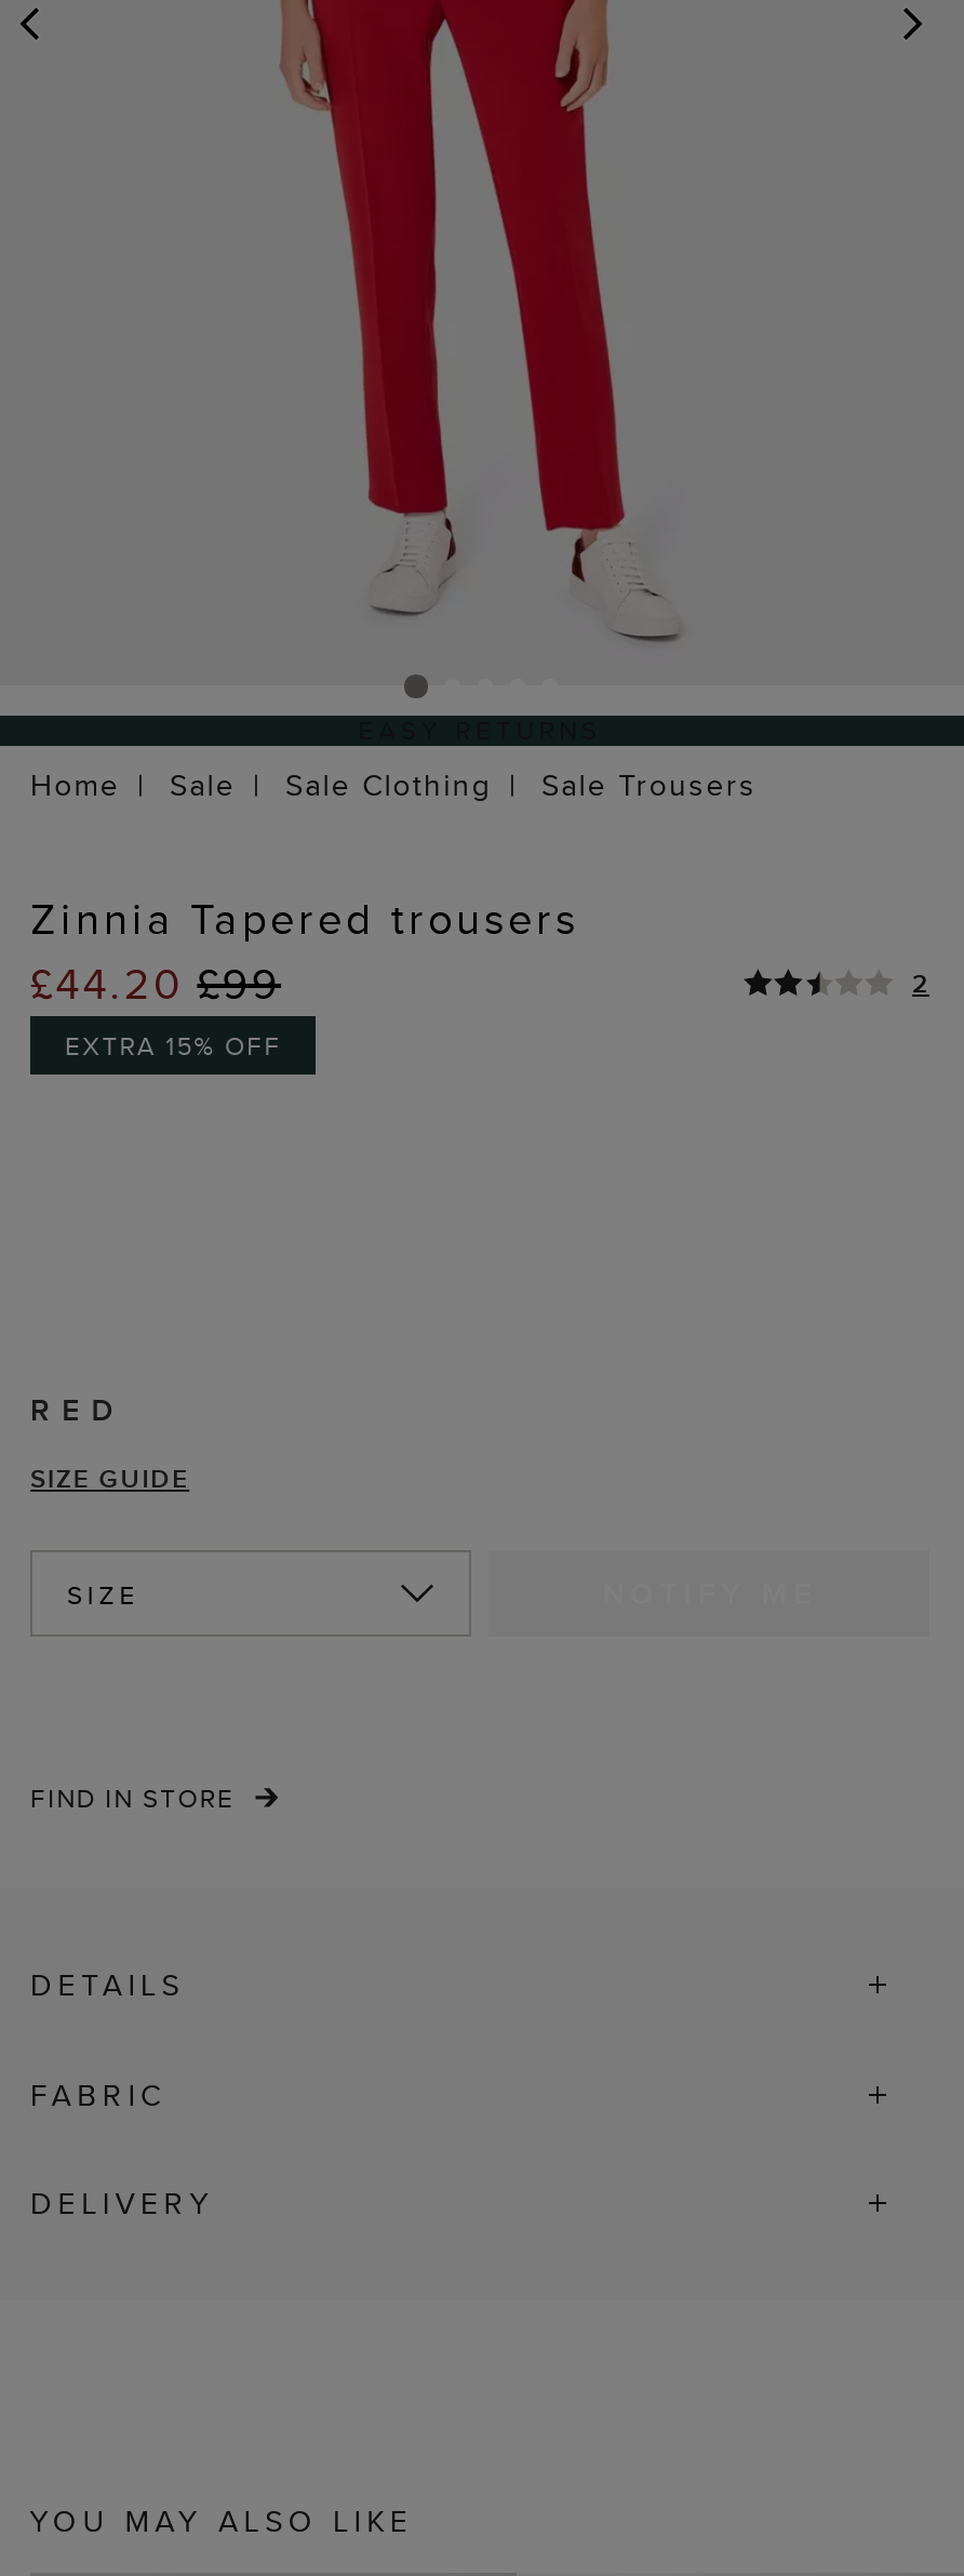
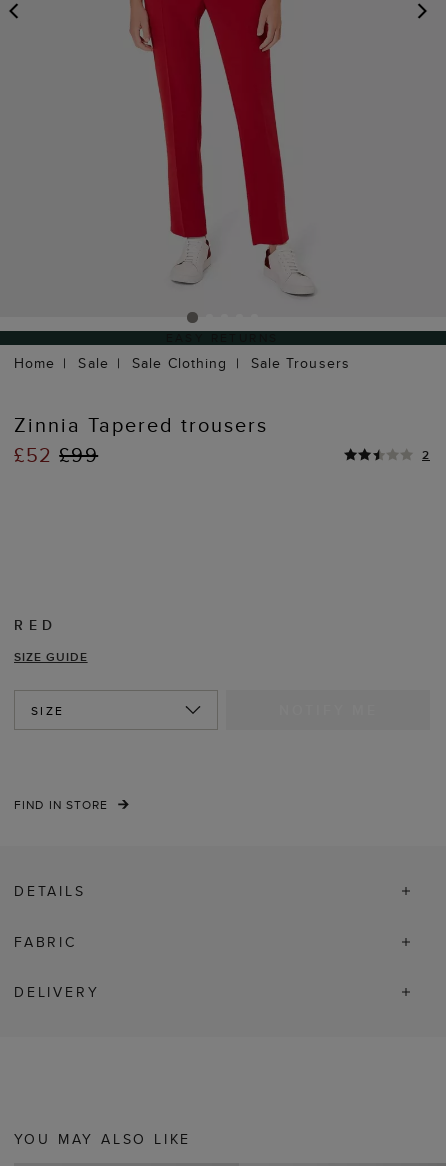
- £44.20 £99
+ £52 £99

- EXTRA 15% OFF
